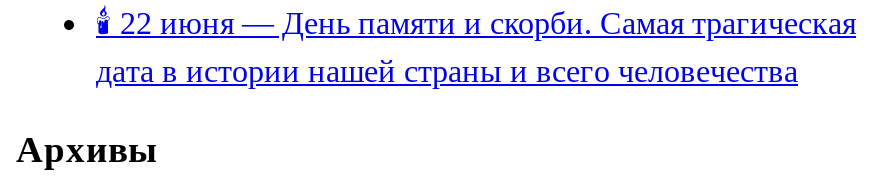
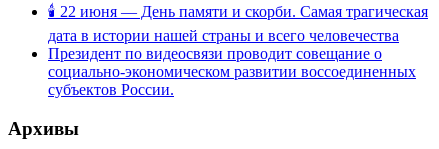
+ Президент по видеосвязи проводит совещание о
+ социально-экономическом развитии воссоединенных
+ субъектов России.
